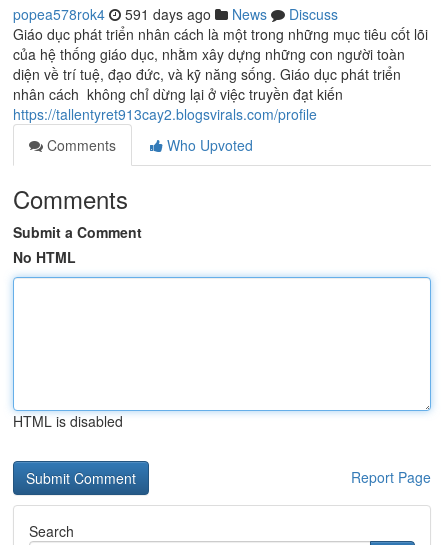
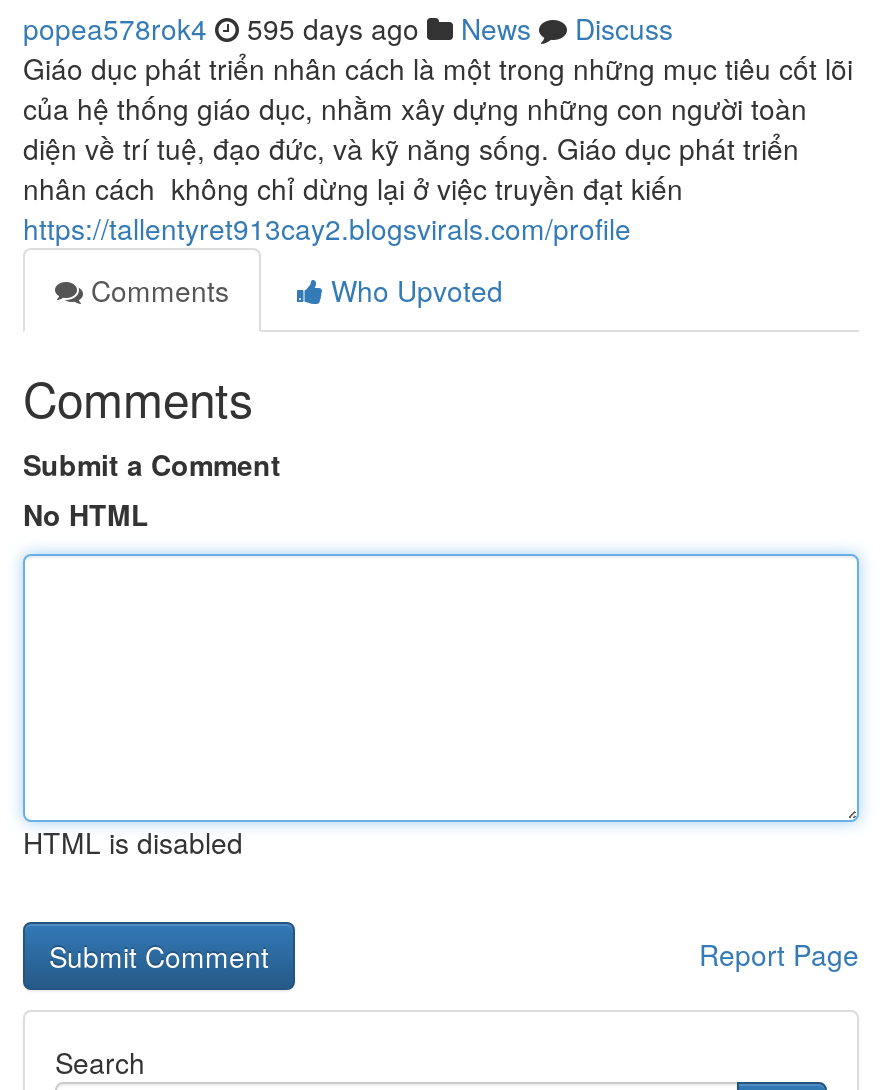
- popea578rok4 591 days ago News Discuss
+ popea578rok4 595 days ago News Discuss
